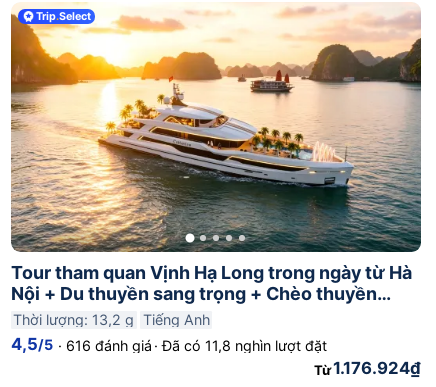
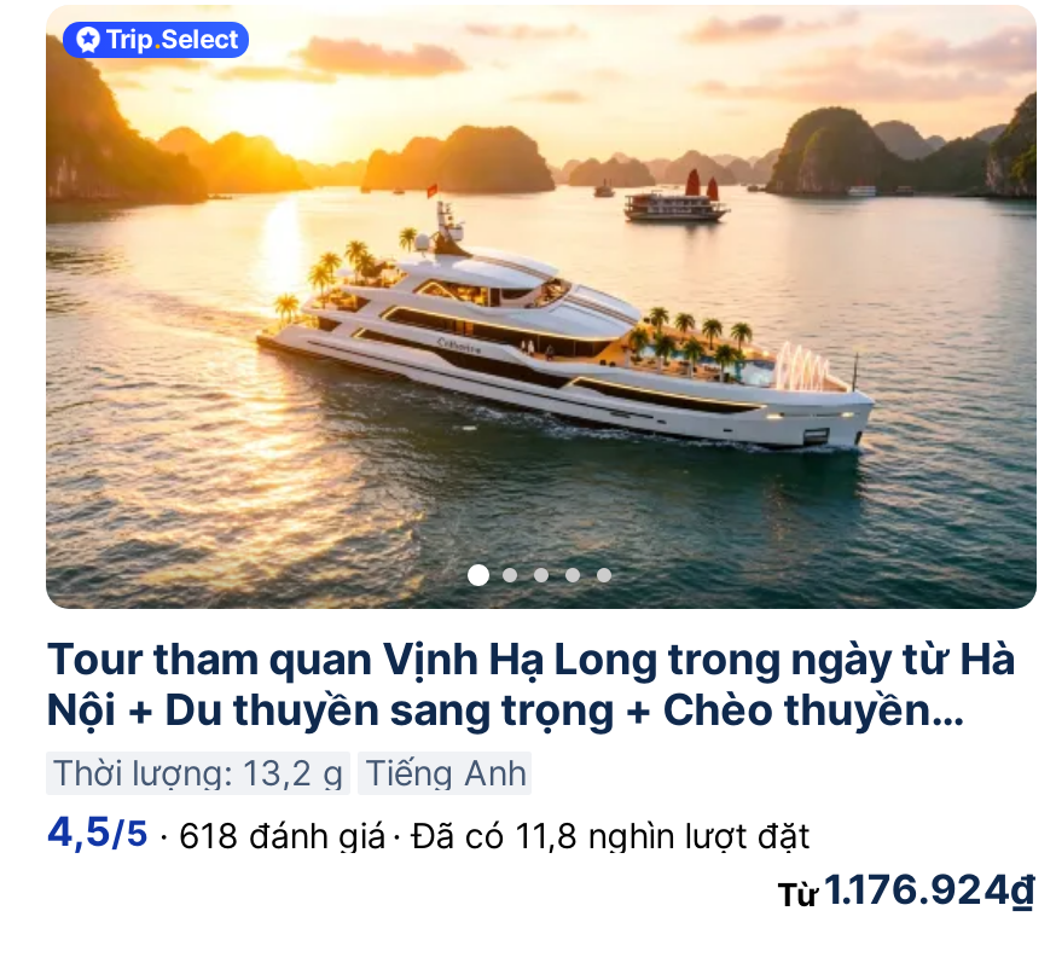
- 4,5/5 · 616 đánh giá · Đã có 11,8 nghìn lượt đặt
+ 4,5/5 · 618 đánh giá · Đã có 11,8 nghìn lượt đặt
